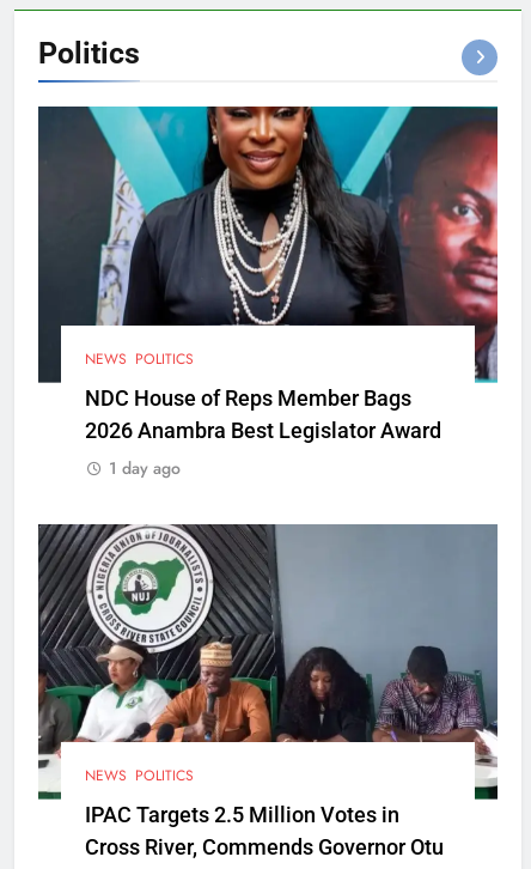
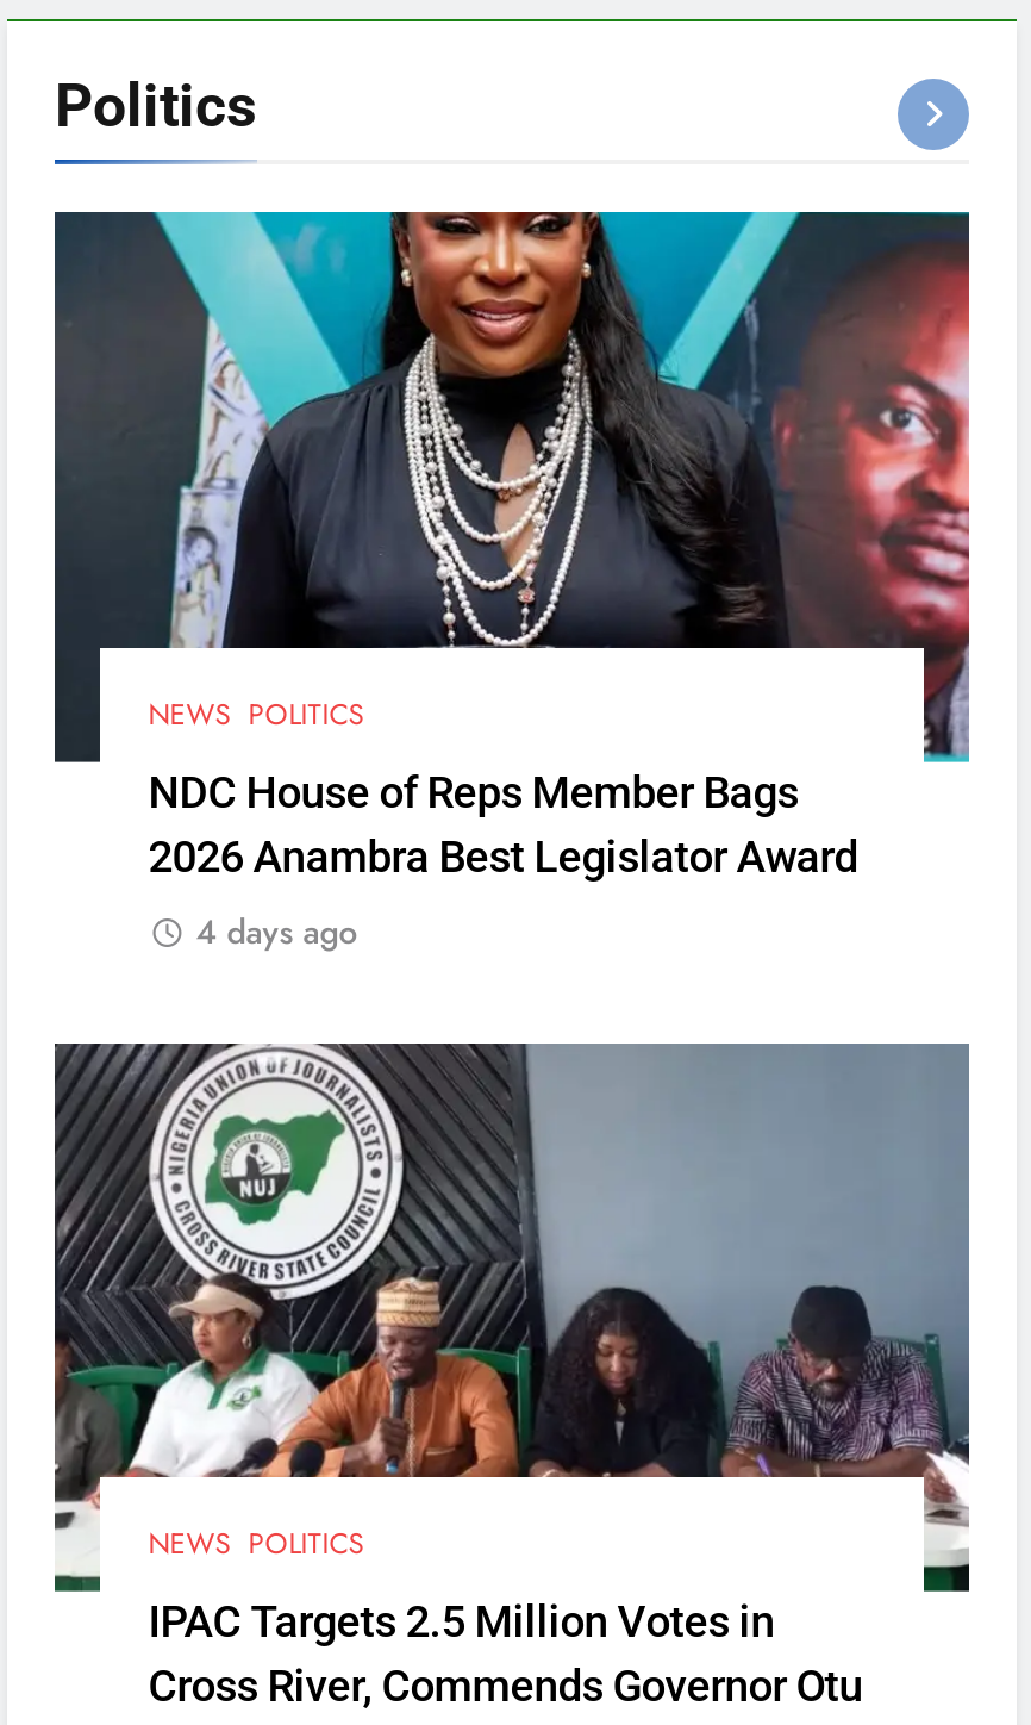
- 1 day ago
+ 4 days ago
